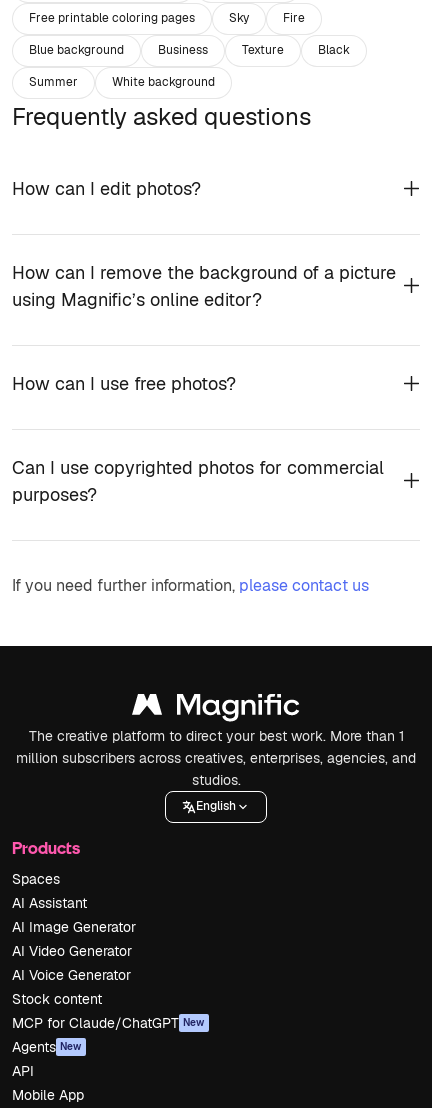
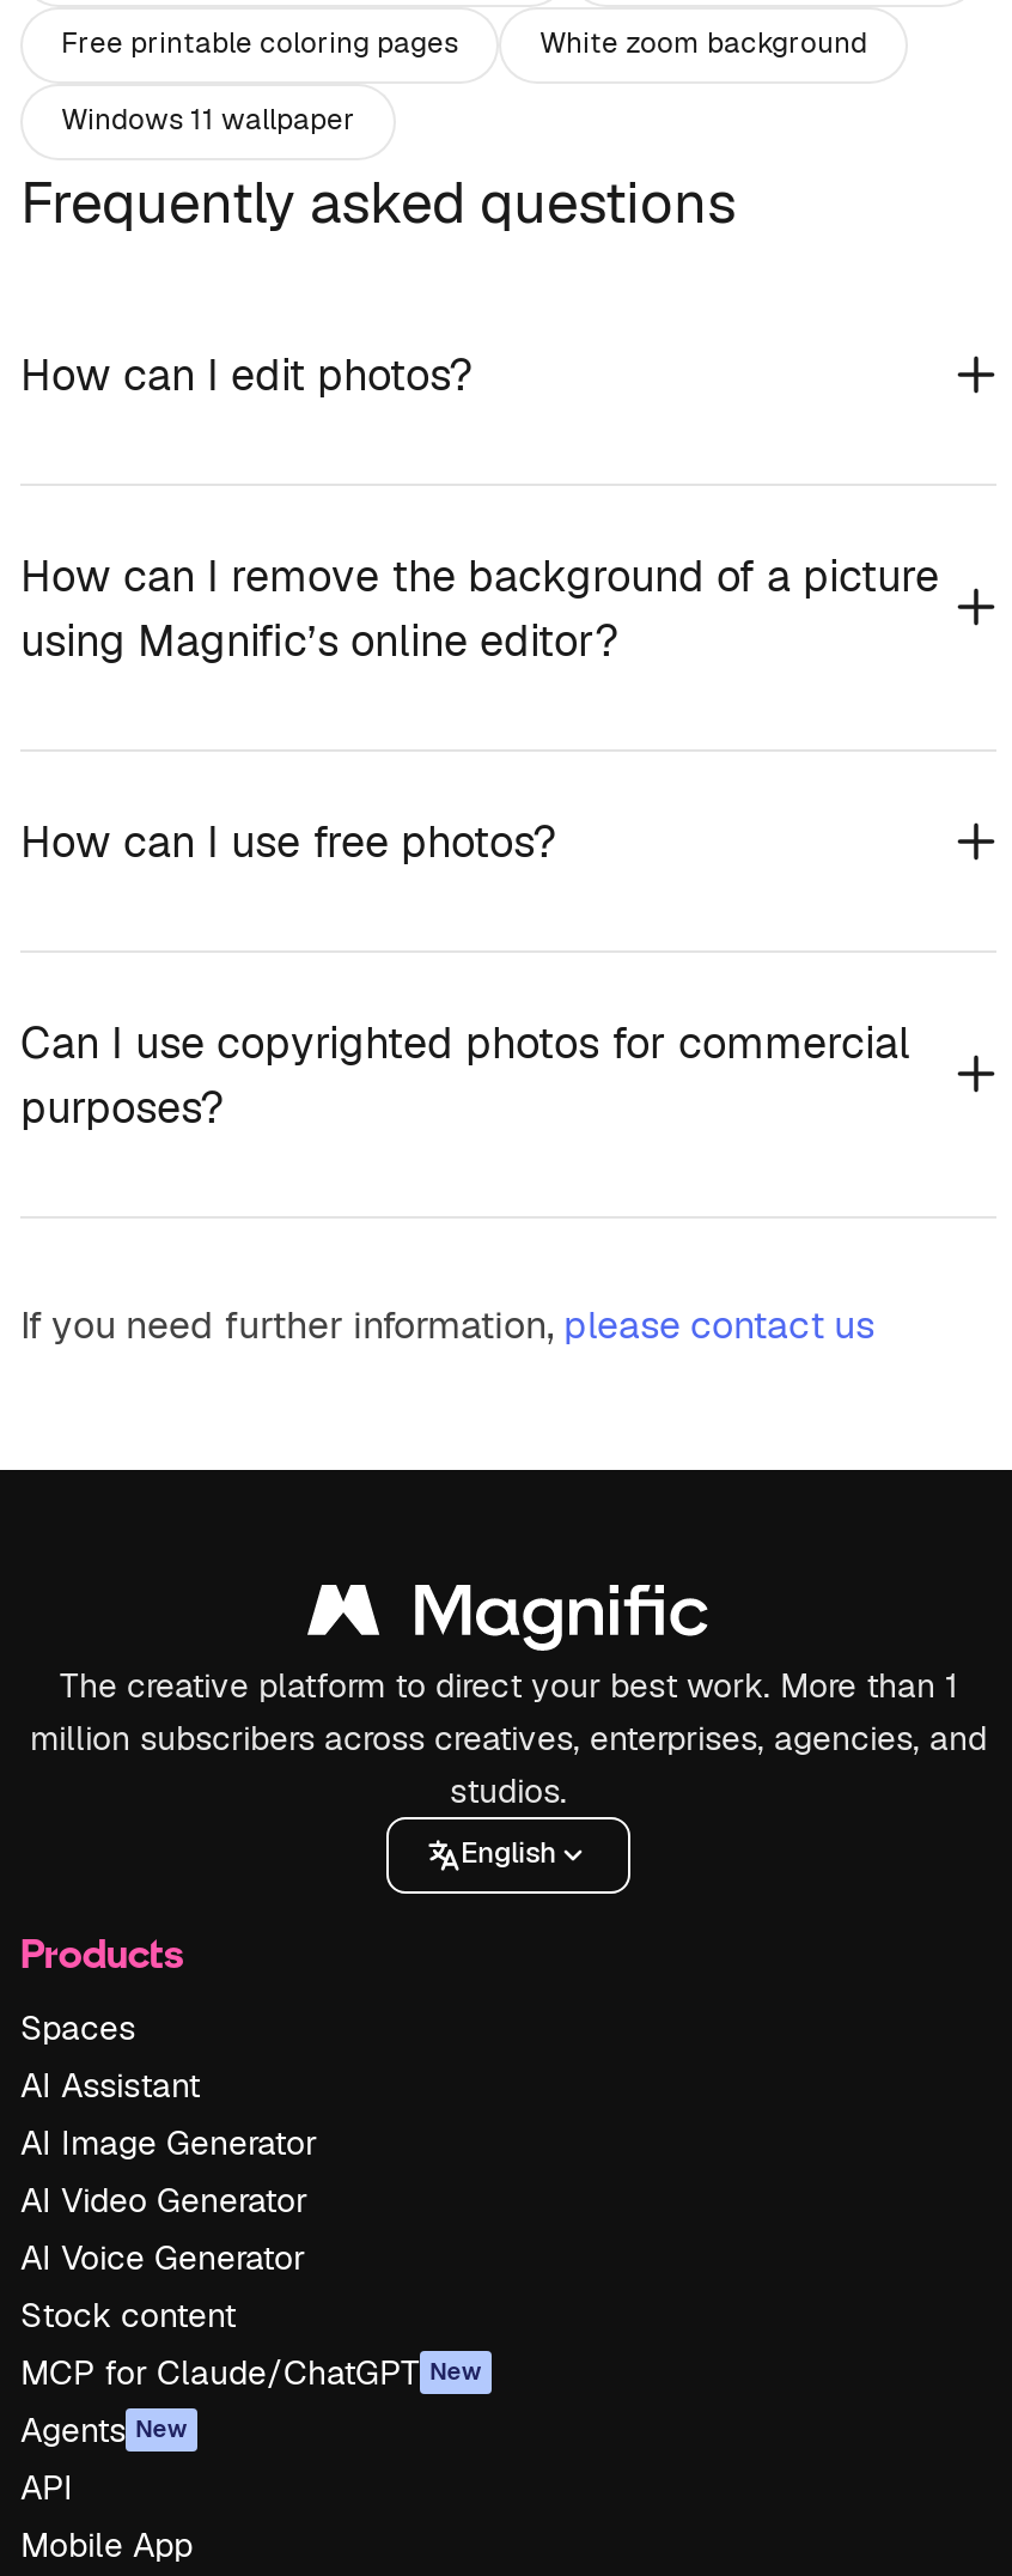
- Sky
- Fire
- Blue background
- Business
- Texture
- Black
- Summer
- White background
+ White zoom background
+ Windows 11 wallpaper
